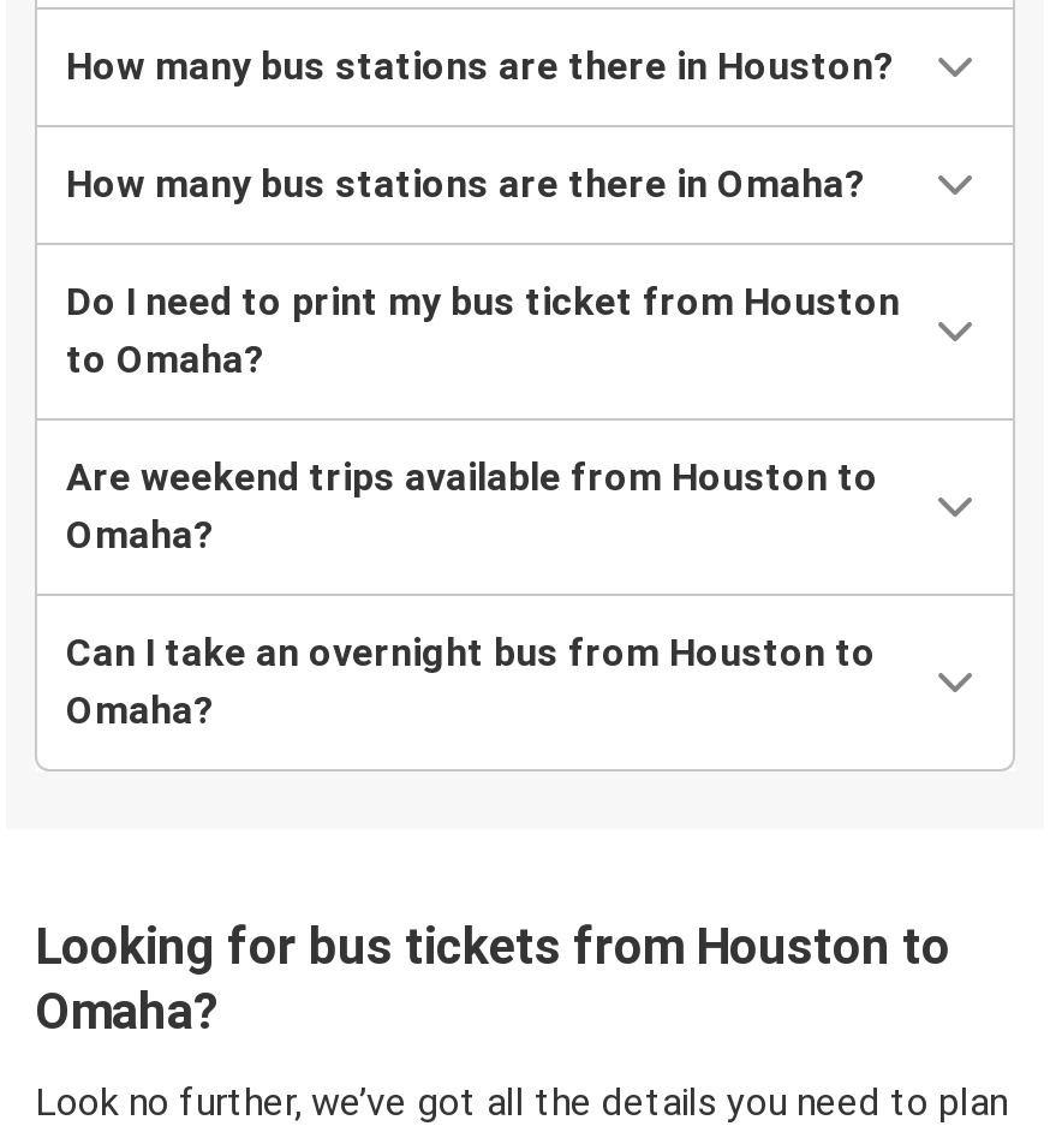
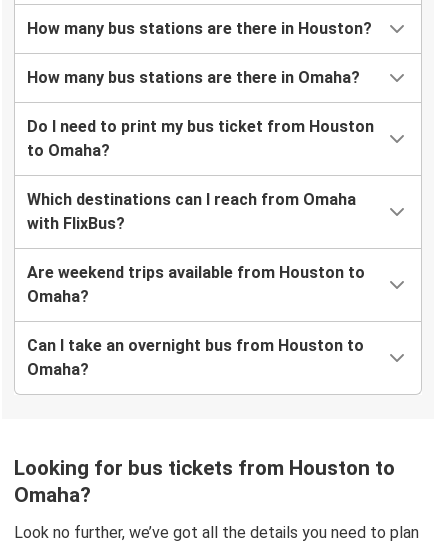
+ Which destinations can I reach from Omaha
+ with FlixBus?
